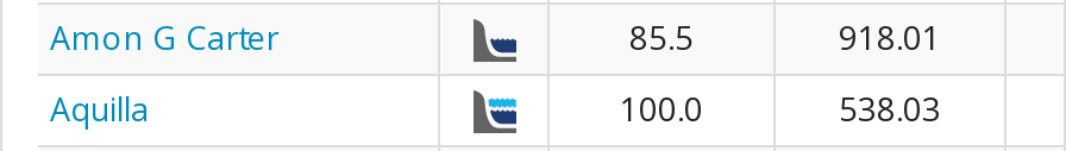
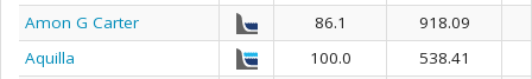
- 85.5
+ 86.1

- 918.01
+ 918.09

- 538.03
+ 538.41
